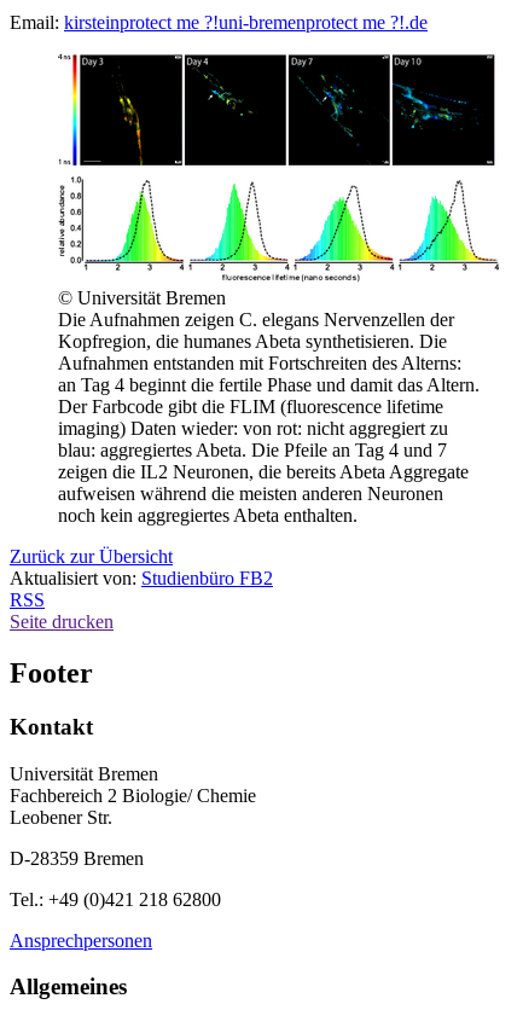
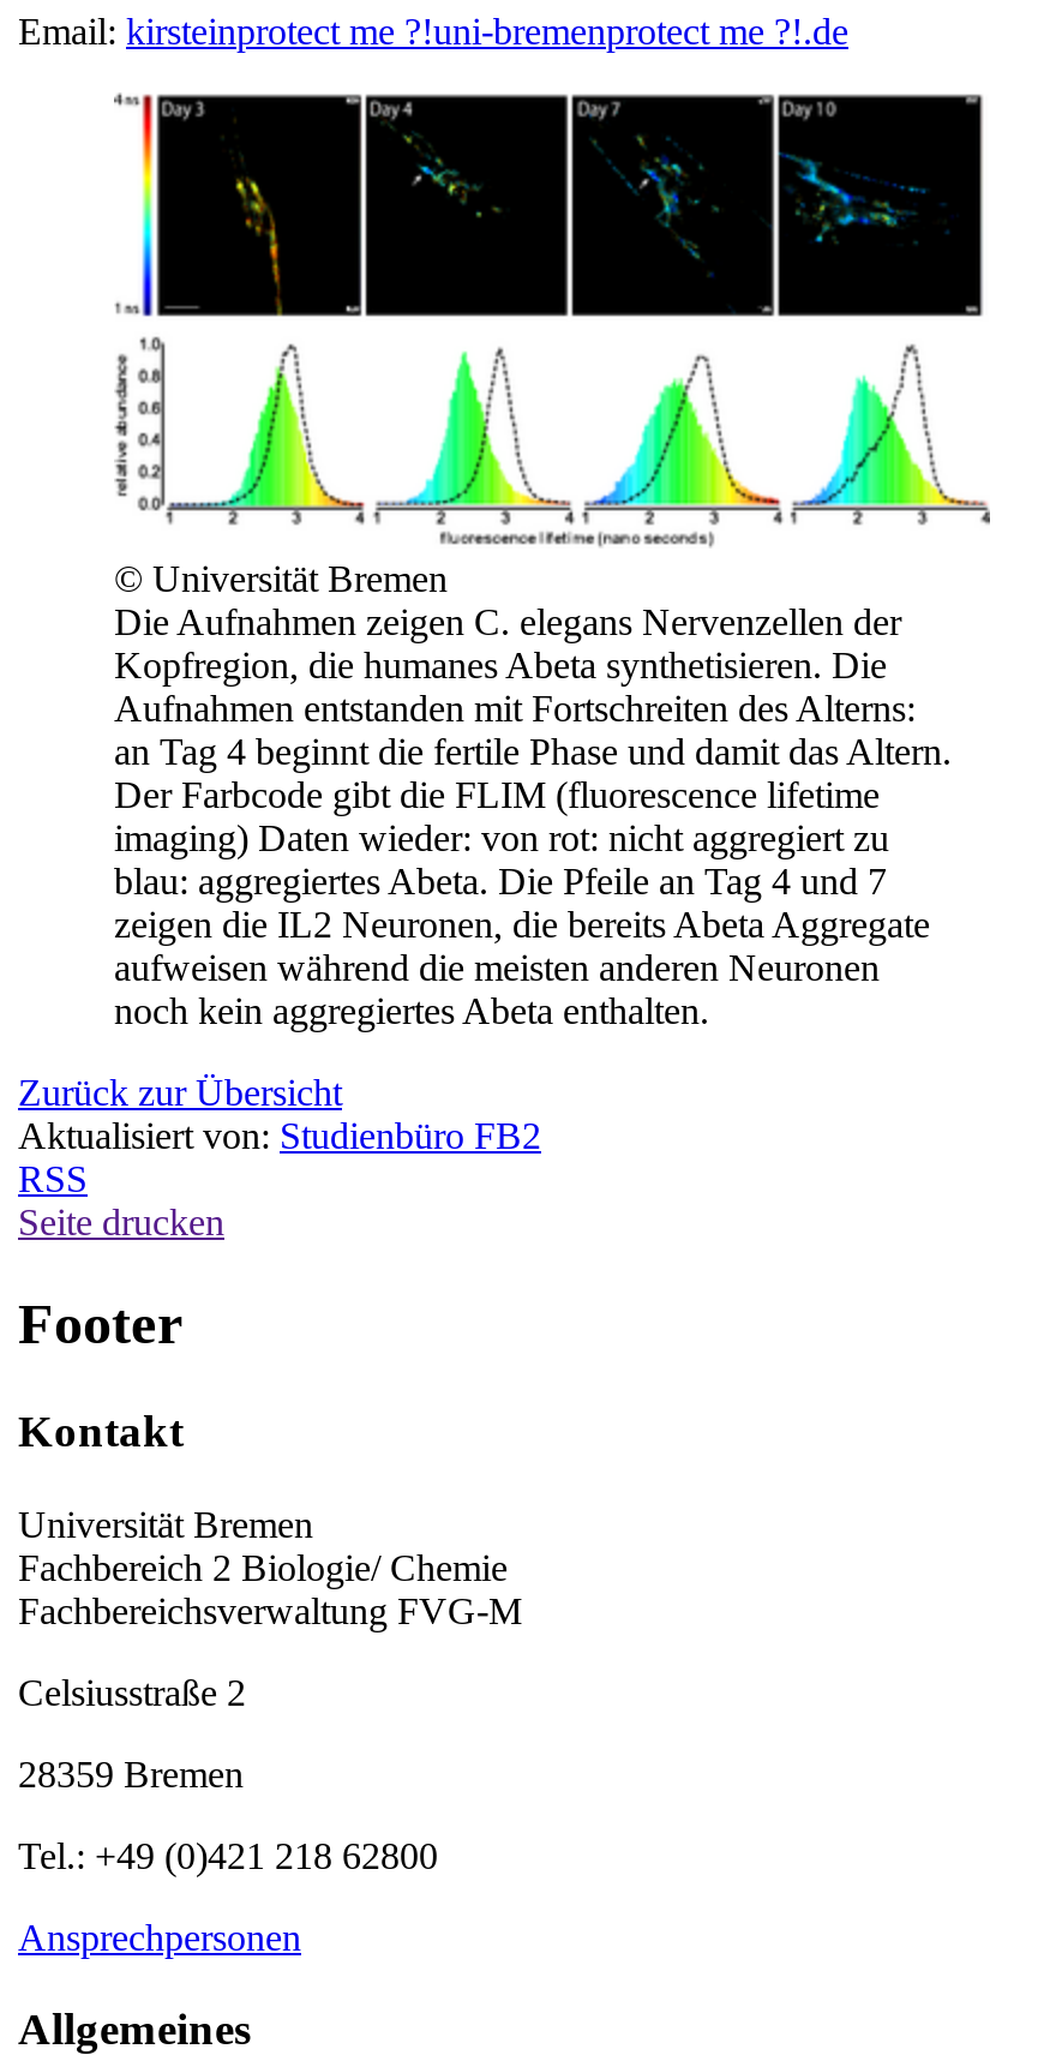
- Leobener Str.
- D-28359 Bremen
+ Fachbereichsverwaltung FVG-M
+ Celsiusstraße 2
+ 28359 Bremen
